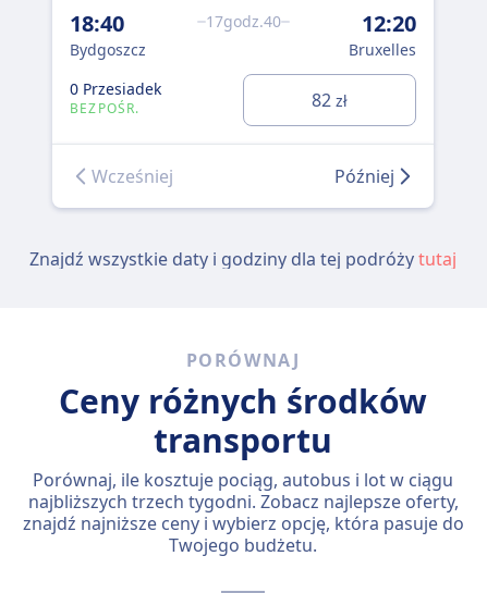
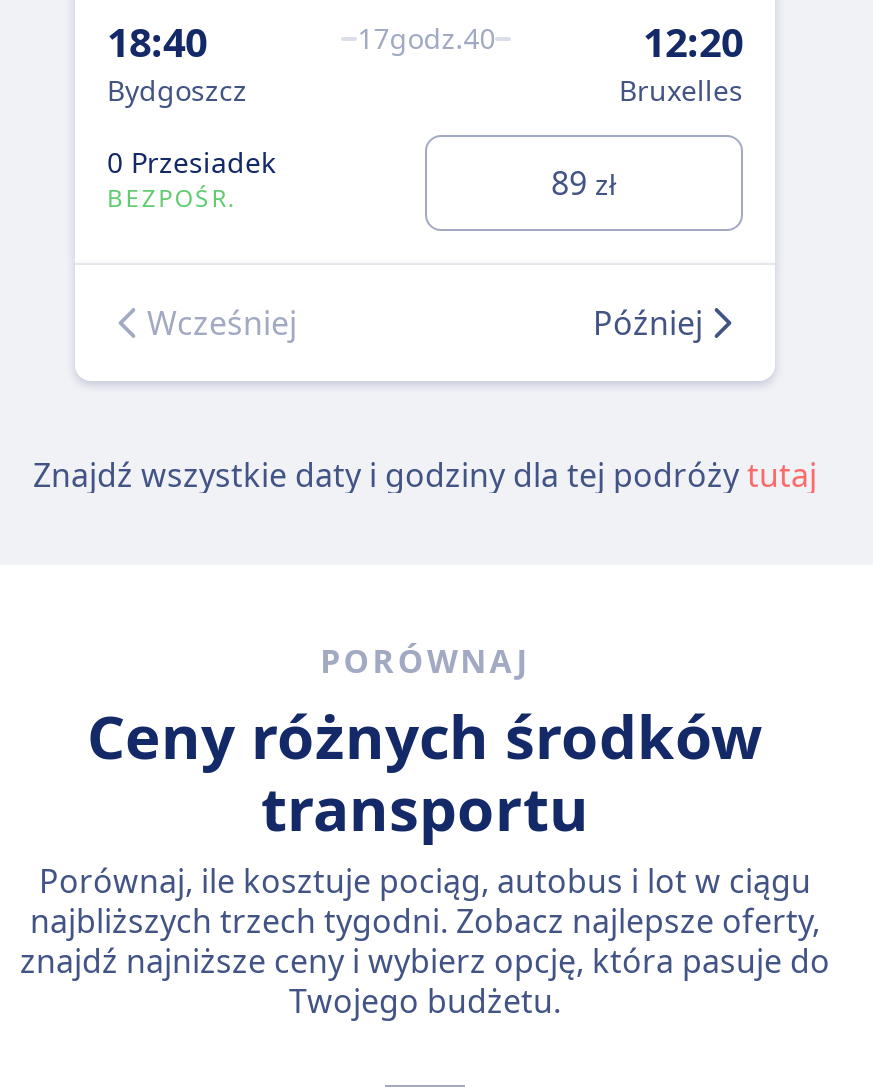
- 82 zł
+ 89 zł
